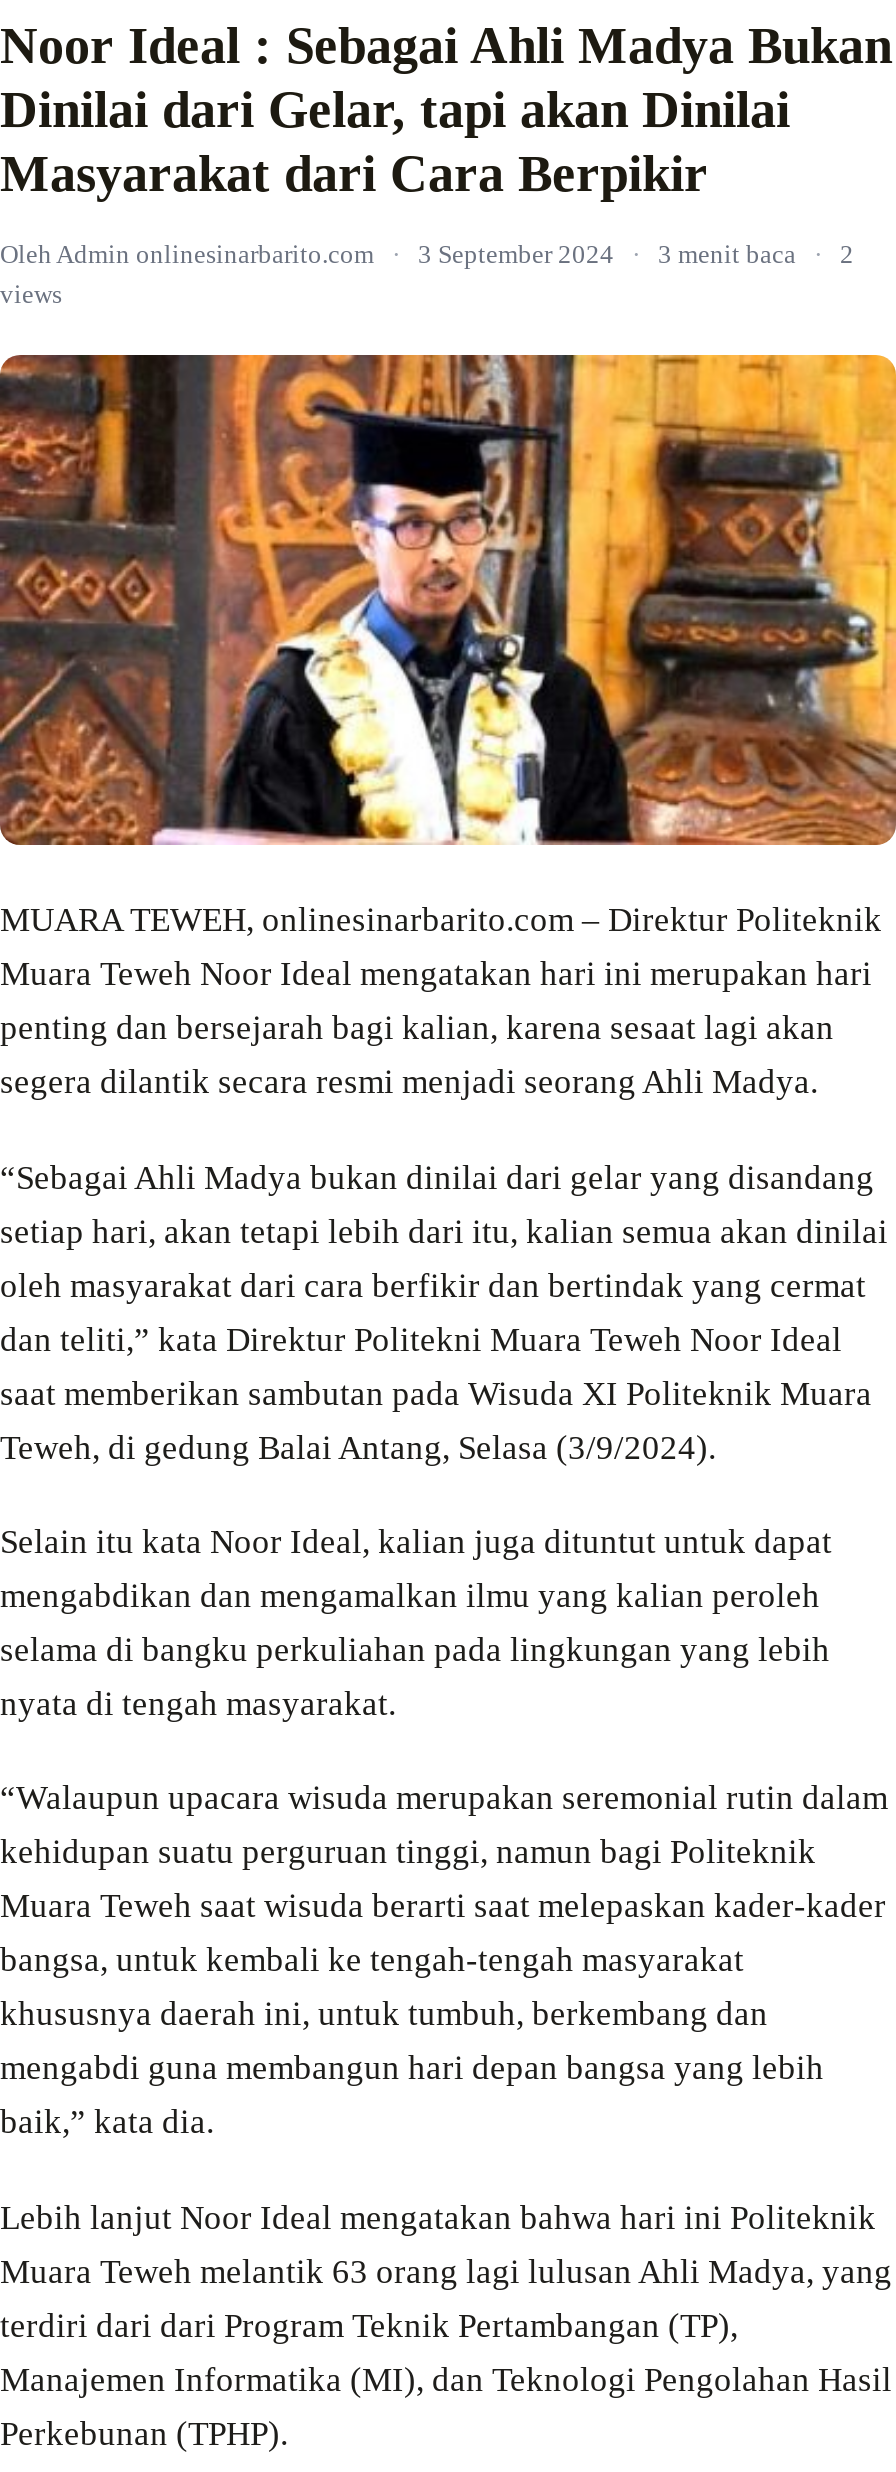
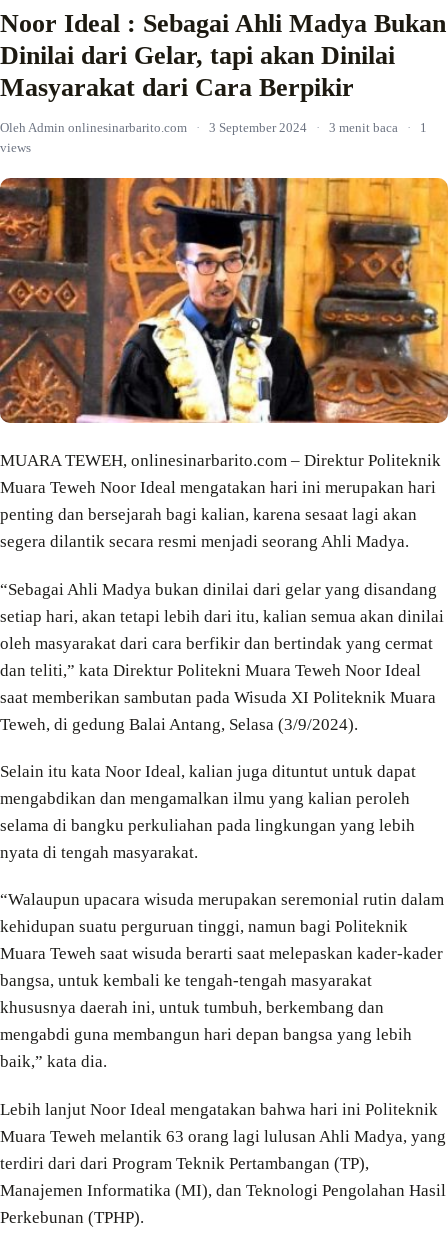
- Oleh Admin onlinesinarbarito.com · 3 September 2024 · 3 menit baca · 2
+ Oleh Admin onlinesinarbarito.com · 3 September 2024 · 3 menit baca · 1
